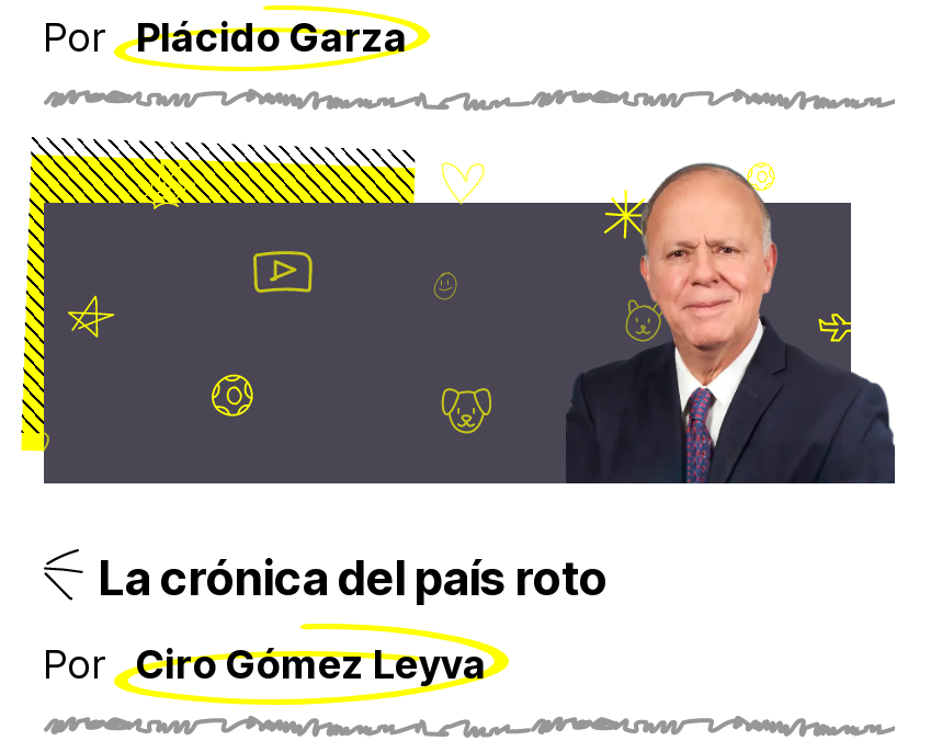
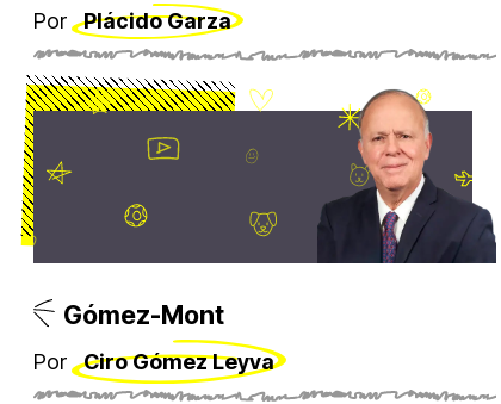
- La crónica del país roto
+ Gómez-Mont
